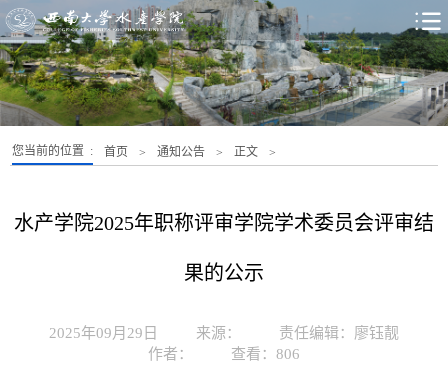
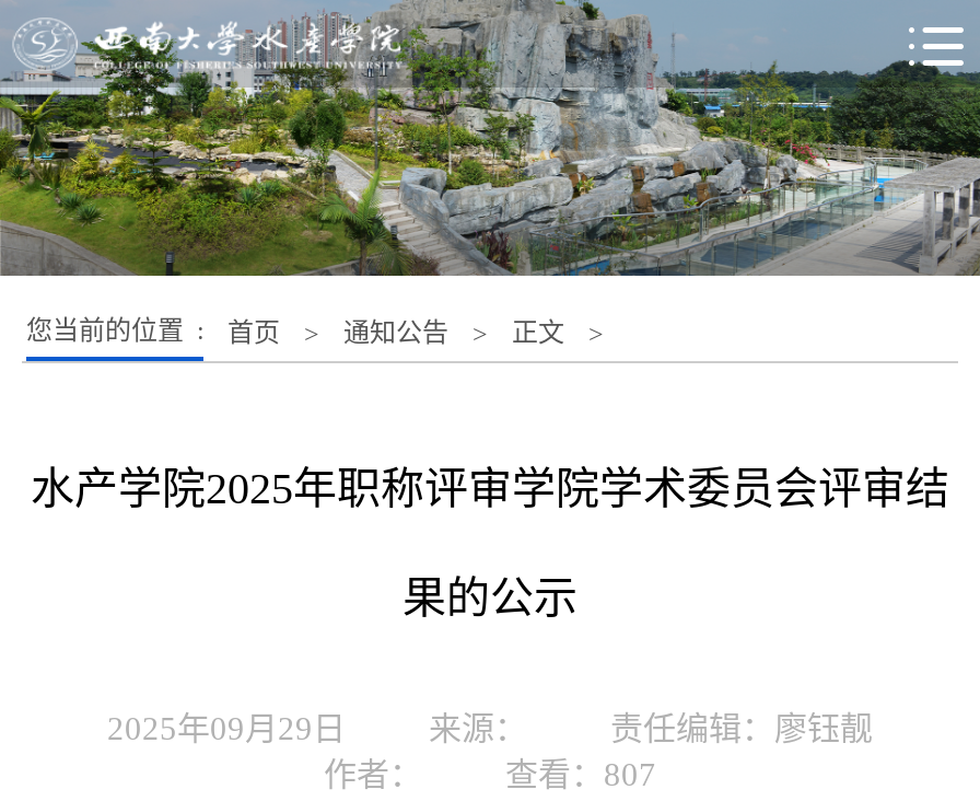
- 查看：806
+ 查看：807
